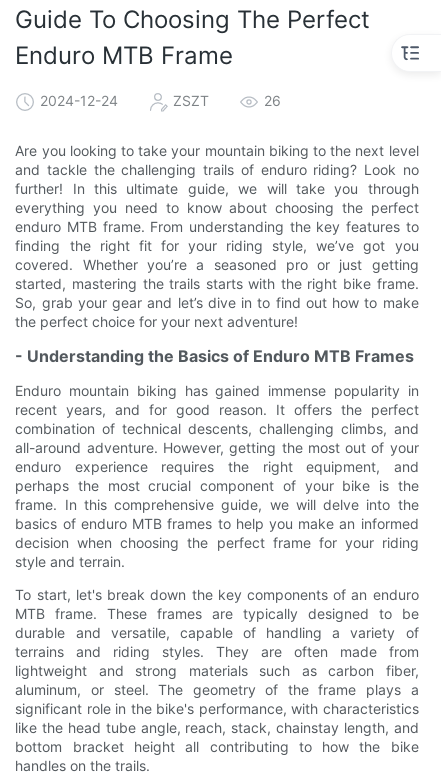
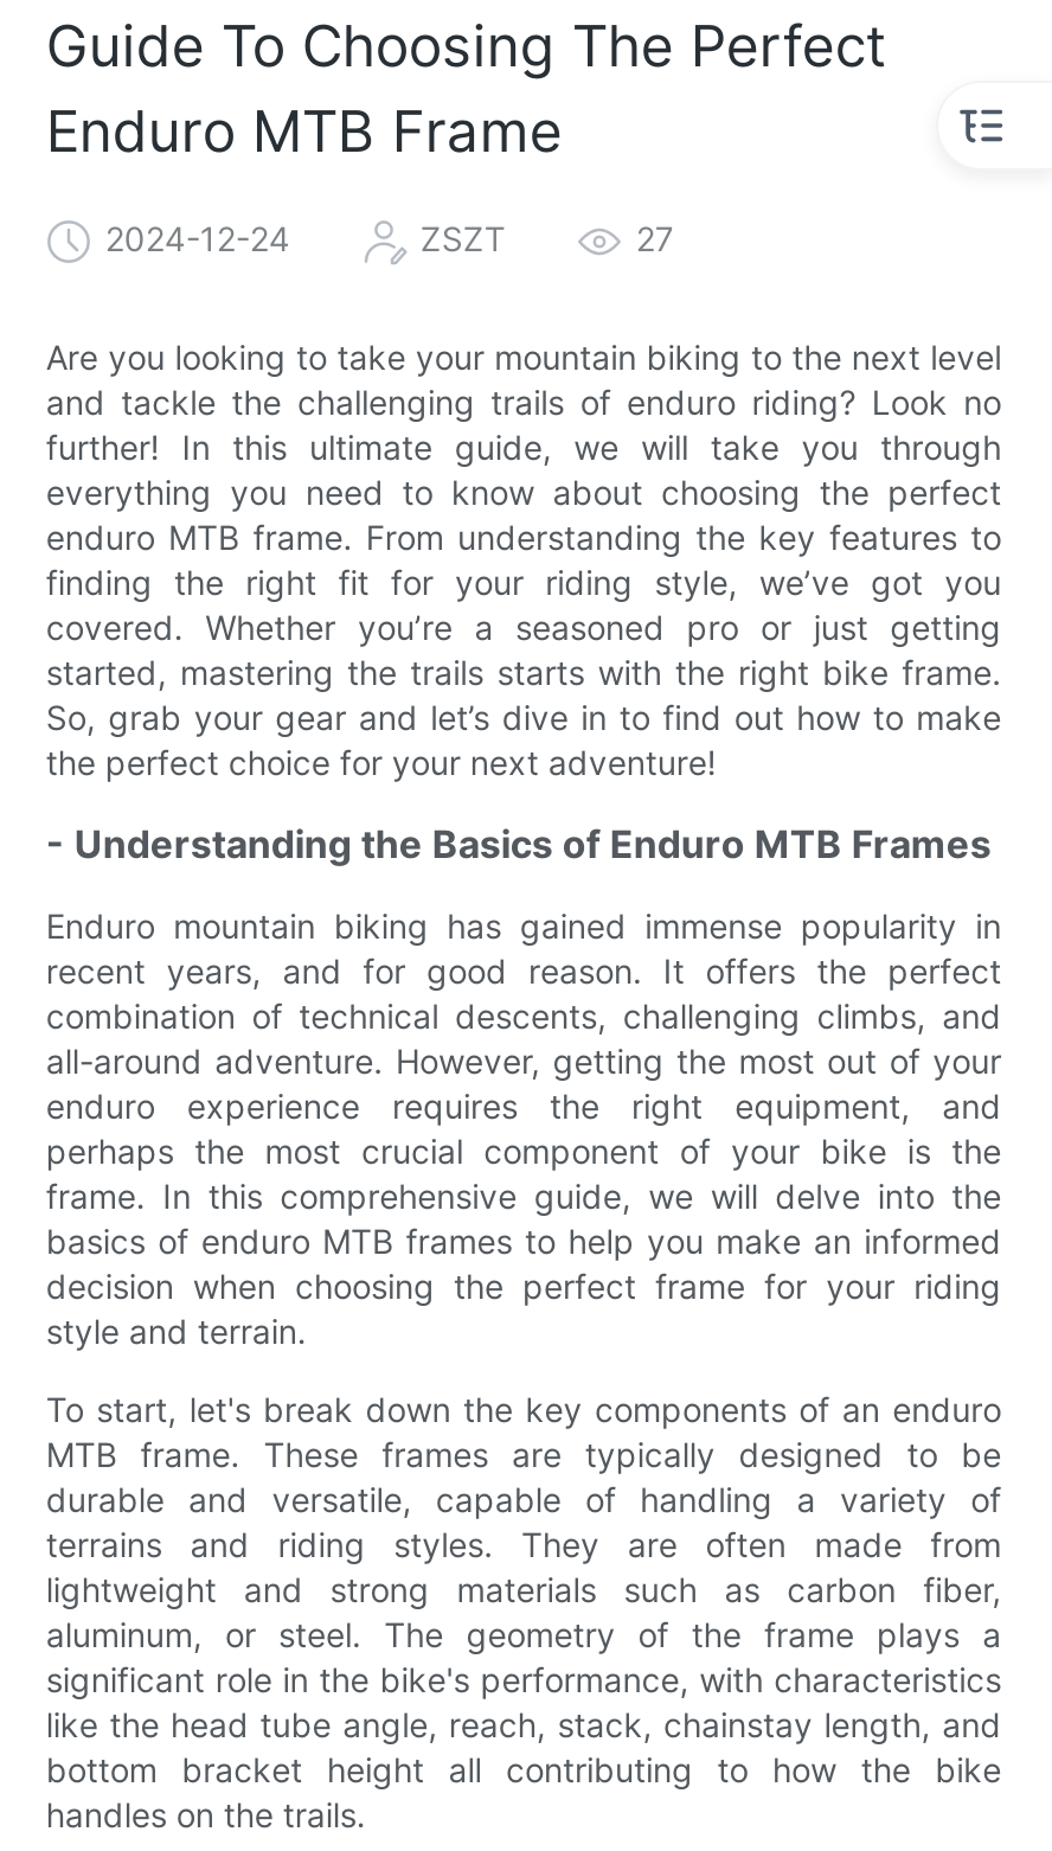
- 26
+ 27
